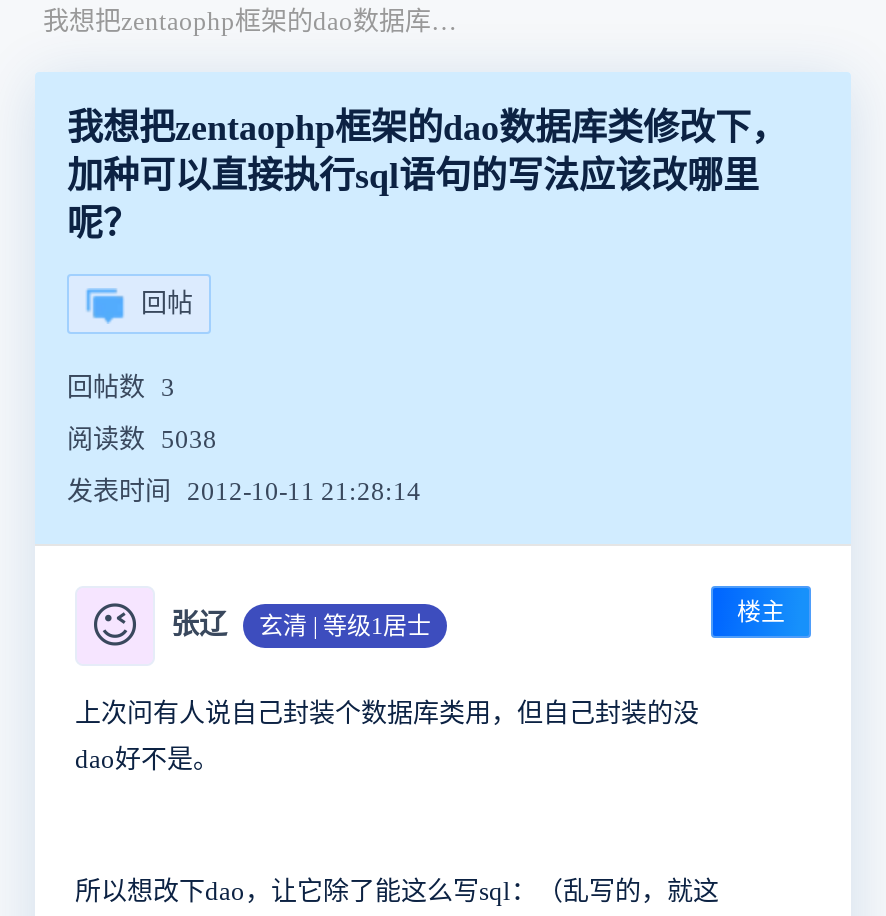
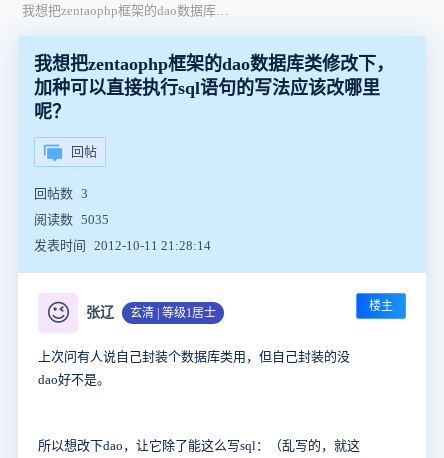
- 阅读数 5038
+ 阅读数 5035
